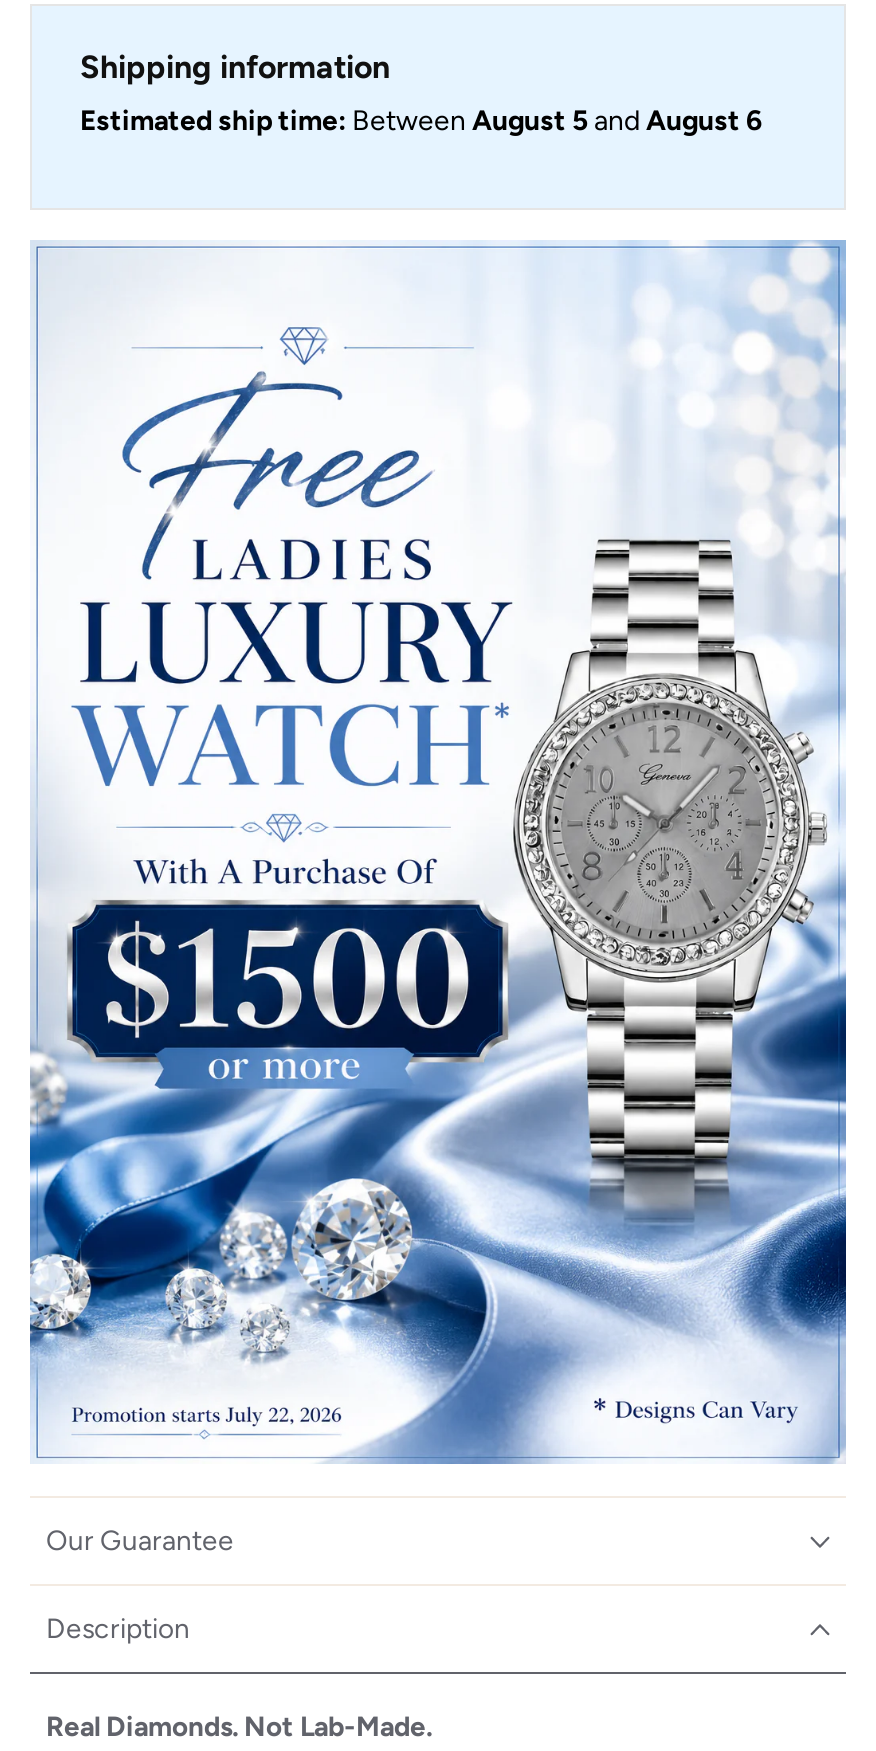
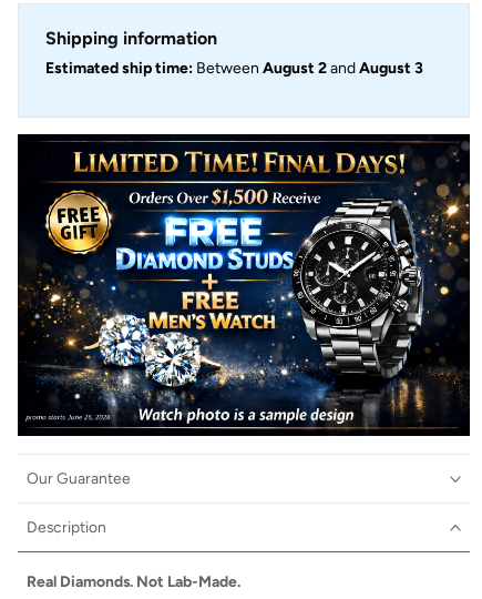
- Estimated ship time: Between August 5 and August 6
+ Estimated ship time: Between August 2 and August 3

- [image]
+ [image]
